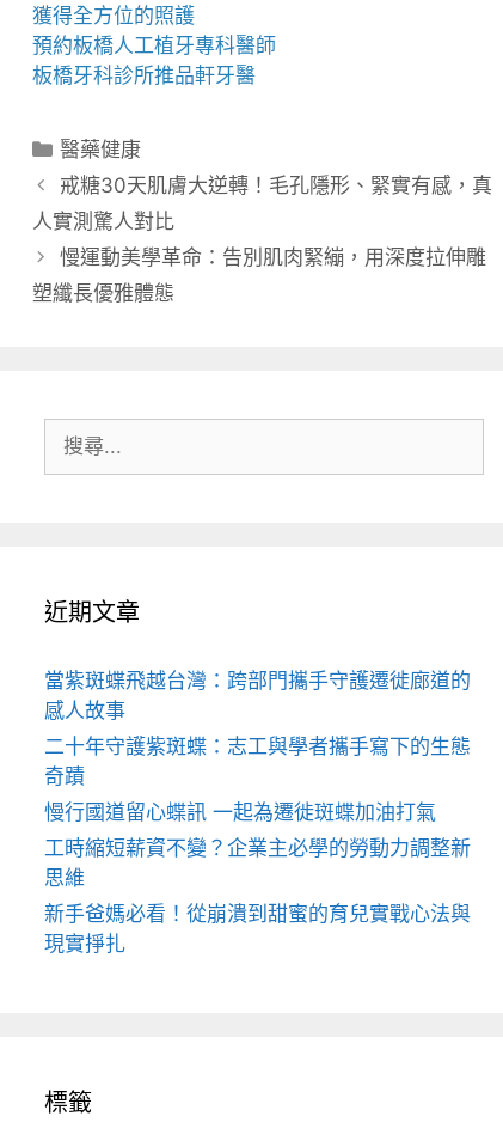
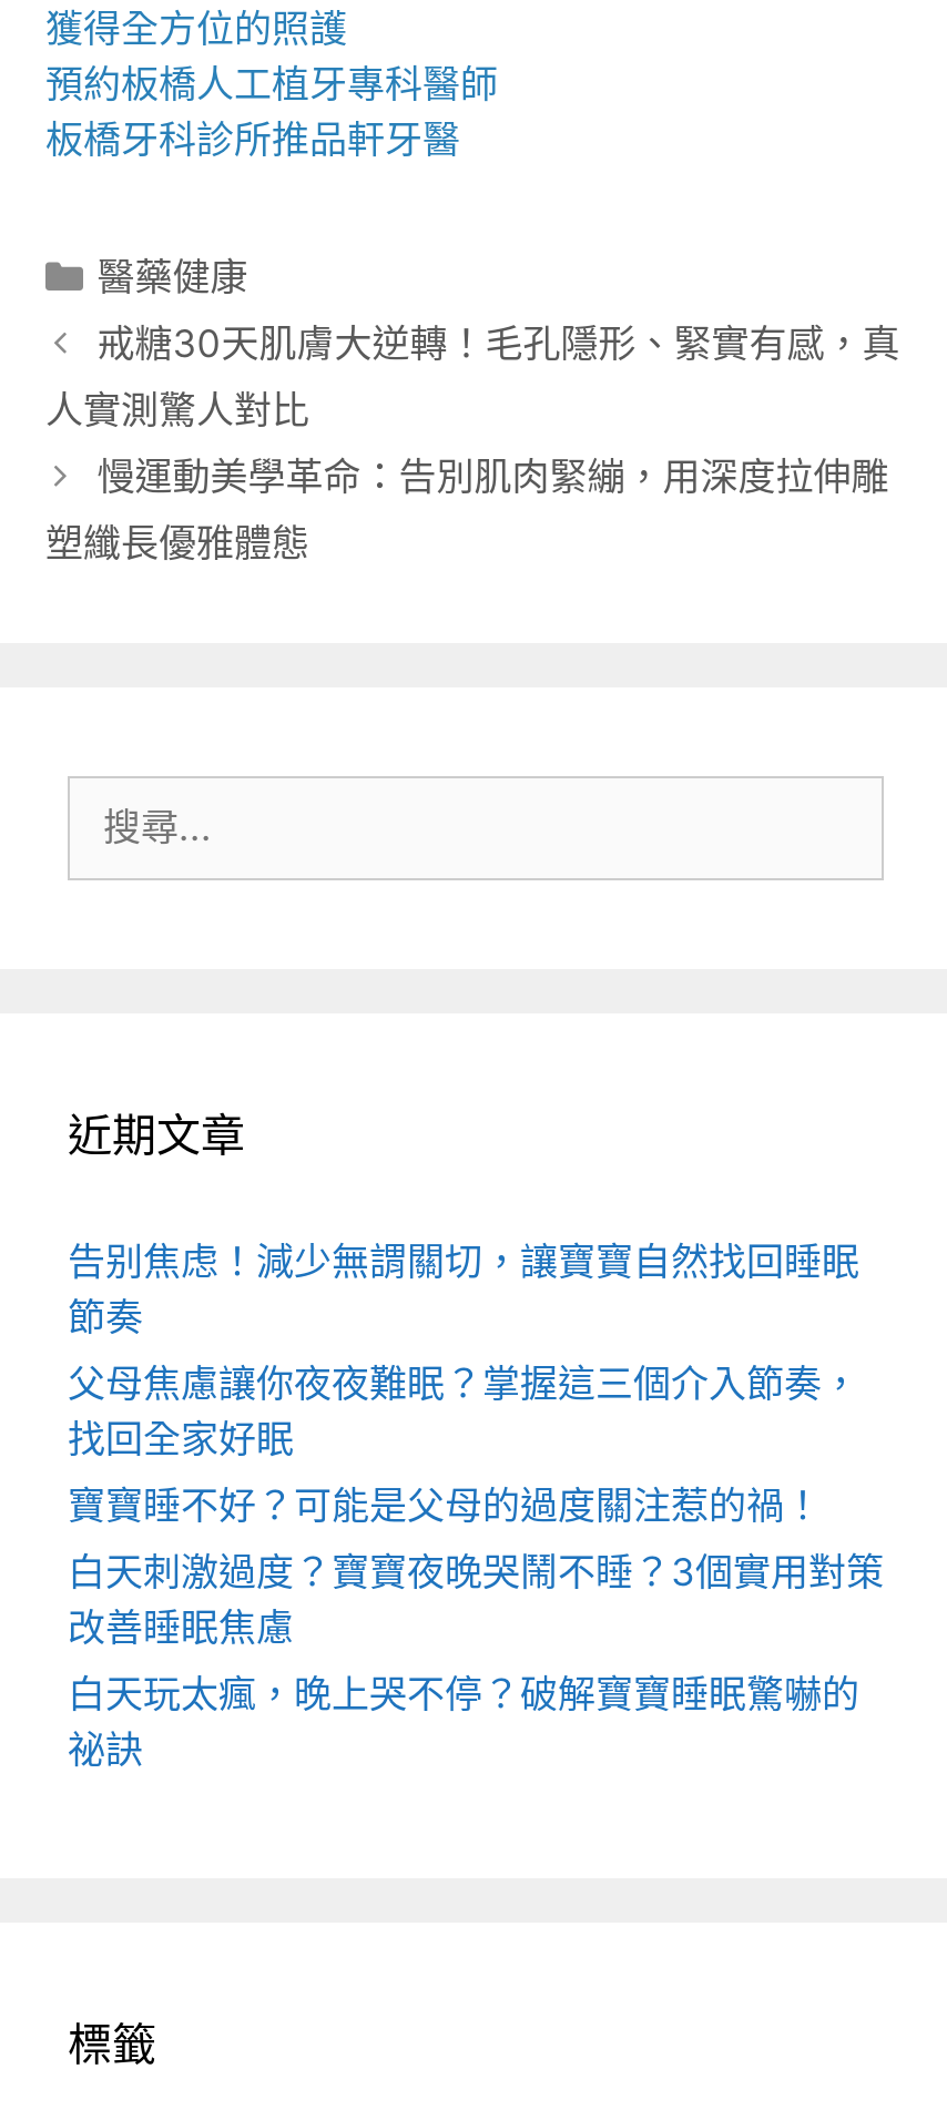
- 當紫斑蝶飛越台灣：跨部門攜手守護遷徙廊道的
- 感人故事
+ 告别焦虑！減少無謂關切，讓寶寶自然找回睡眠
+ 節奏

- 二十年守護紫斑蝶：志工與學者攜手寫下的生態
- 奇蹟
+ 父母焦慮讓你夜夜難眠？掌握這三個介入節奏，
+ 找回全家好眠

- 慢行國道留心蝶訊 一起為遷徙斑蝶加油打氣
+ 寶寶睡不好？可能是父母的過度關注惹的禍！

- 工時縮短薪資不變？企業主必學的勞動力調整新
- 思維
+ 白天刺激過度？寶寶夜晚哭鬧不睡？3個實用對策
+ 改善睡眠焦慮

- 新手爸媽必看！從崩潰到甜蜜的育兒實戰心法與
- 現實掙扎
+ 白天玩太瘋，晚上哭不停？破解寶寶睡眠驚嚇的
+ 祕訣
